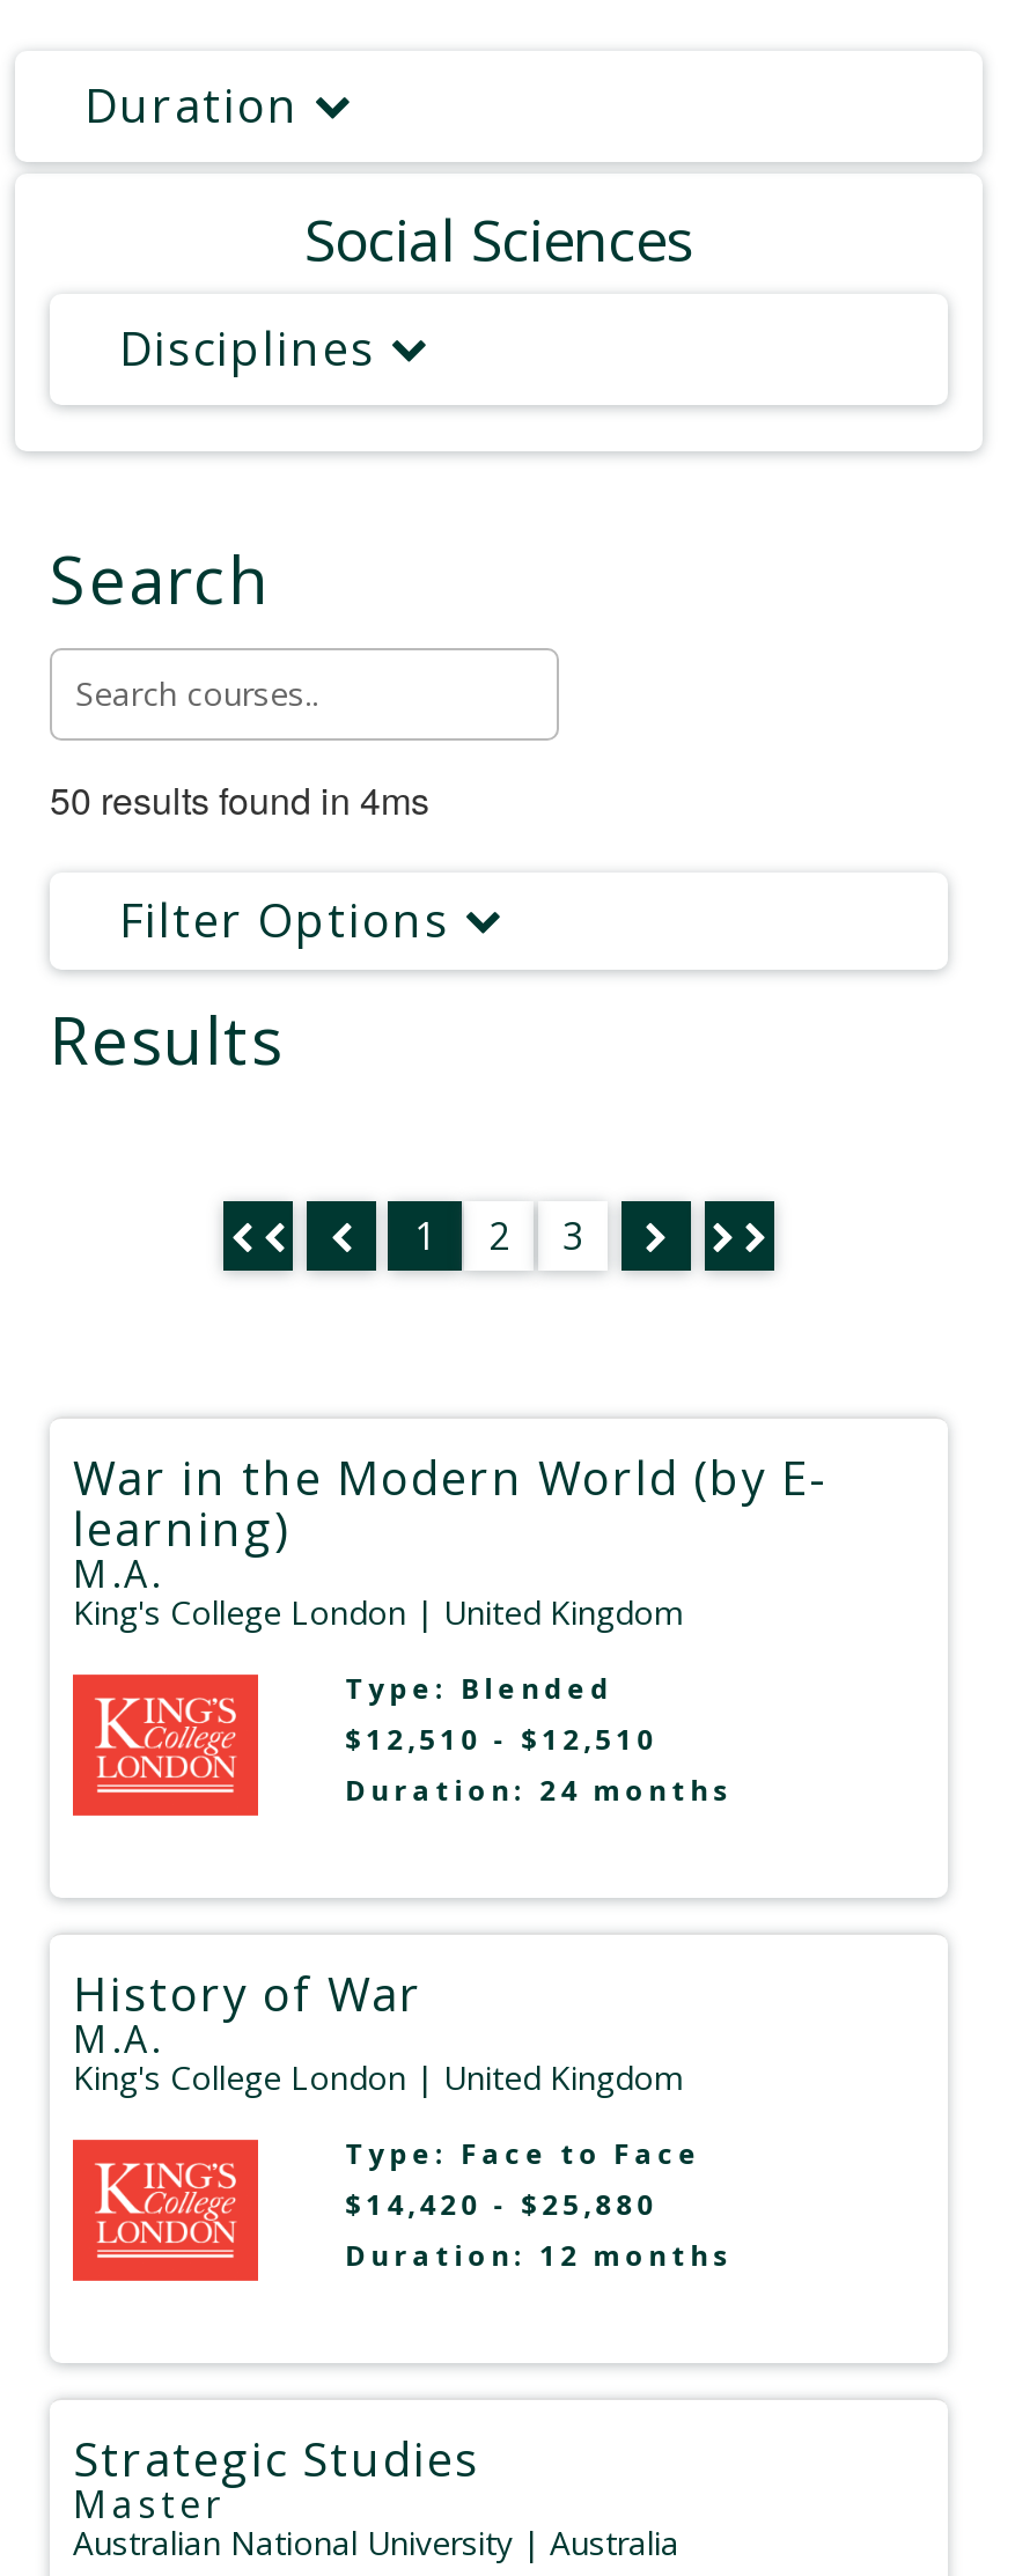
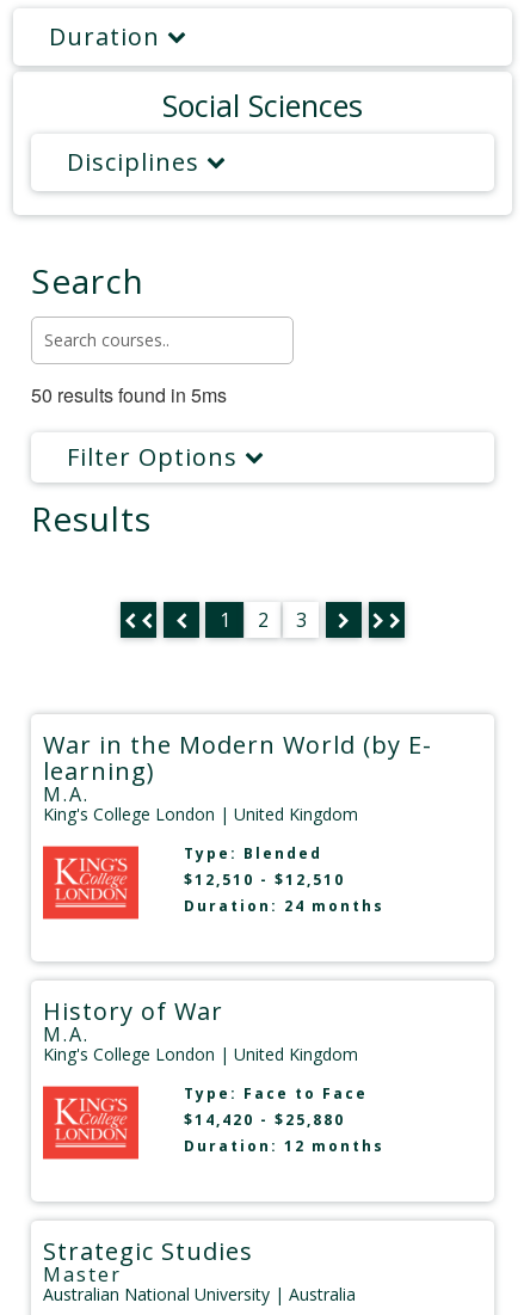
- 50 results found in 4ms
+ 50 results found in 5ms
